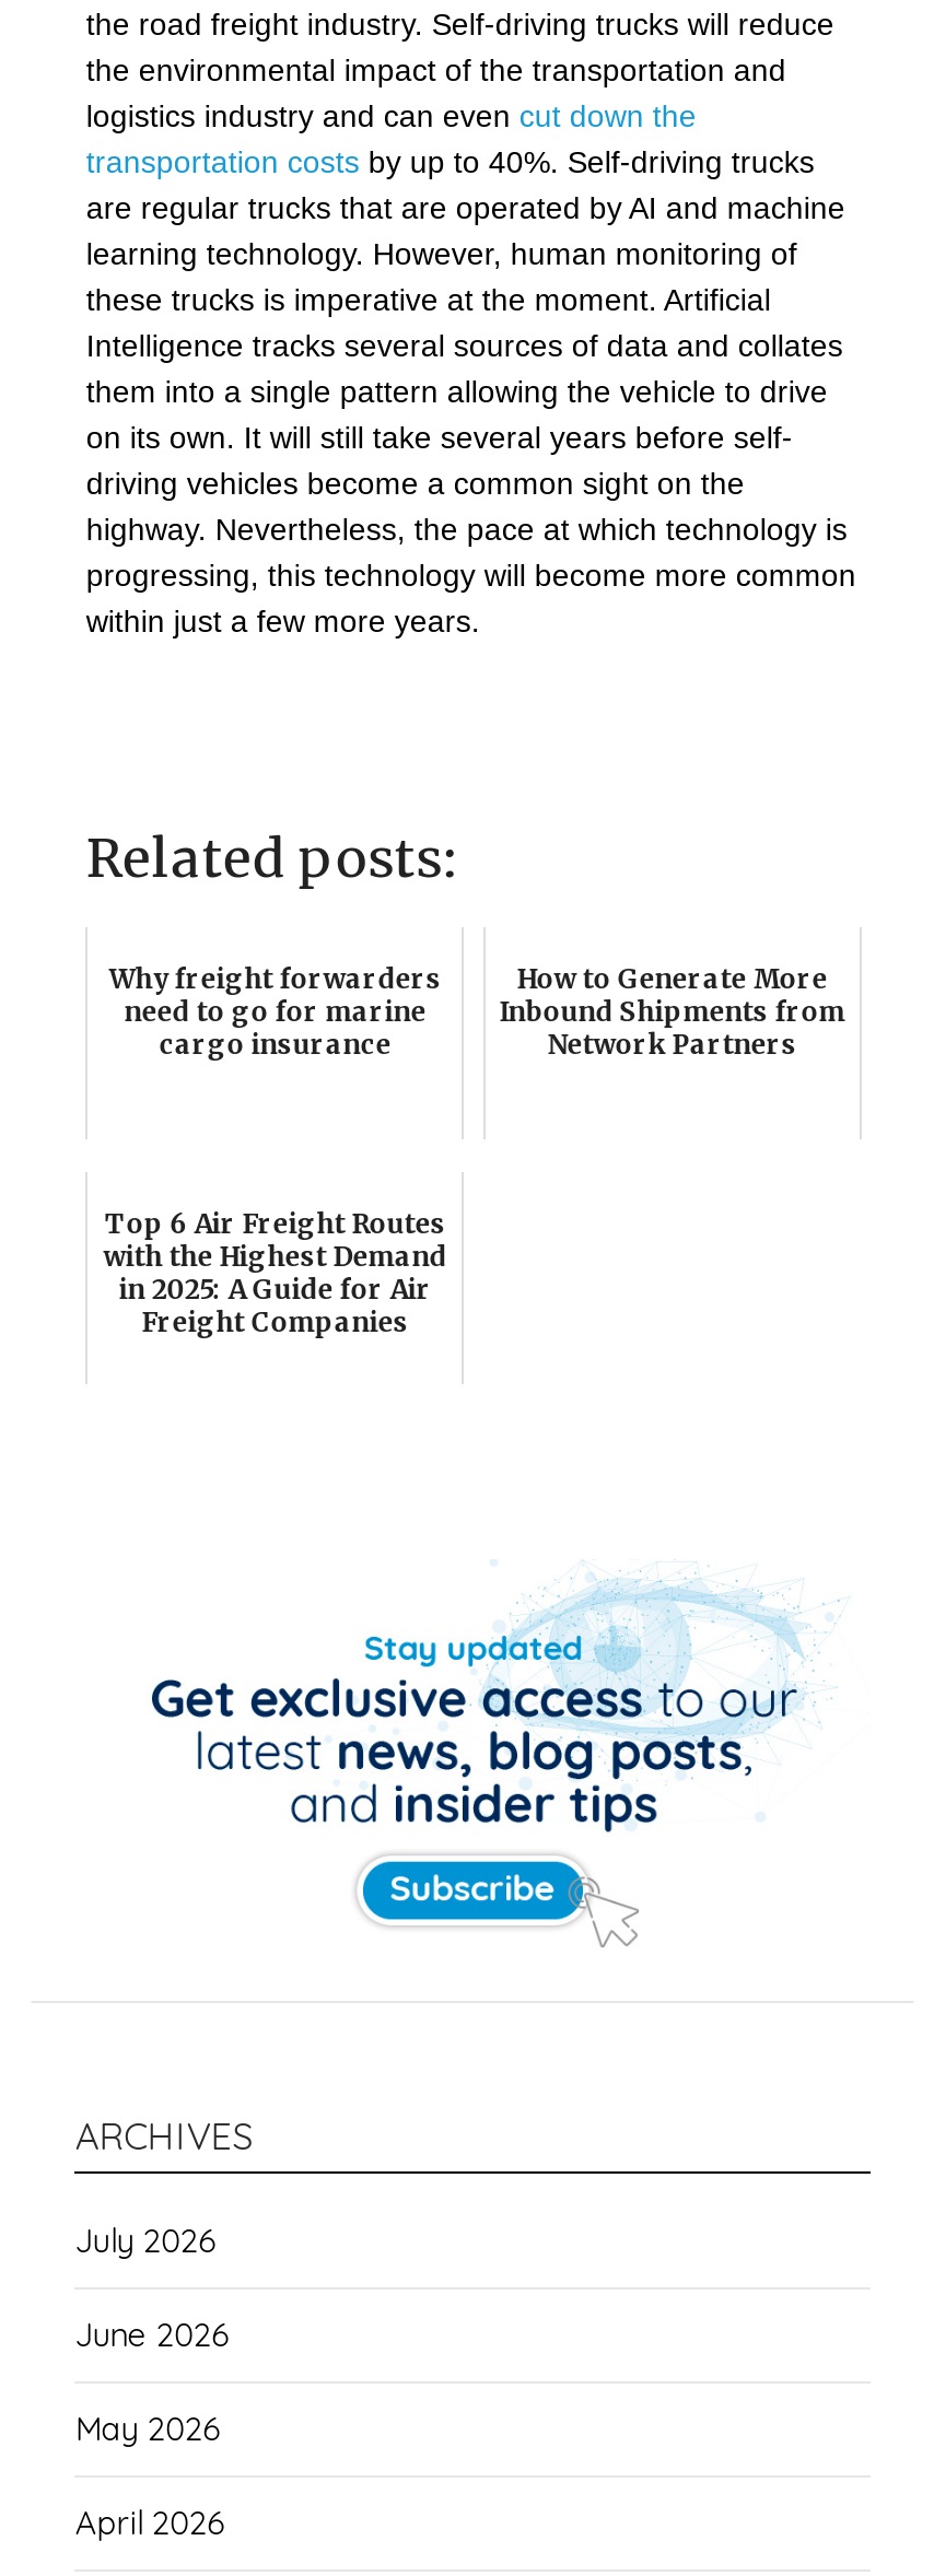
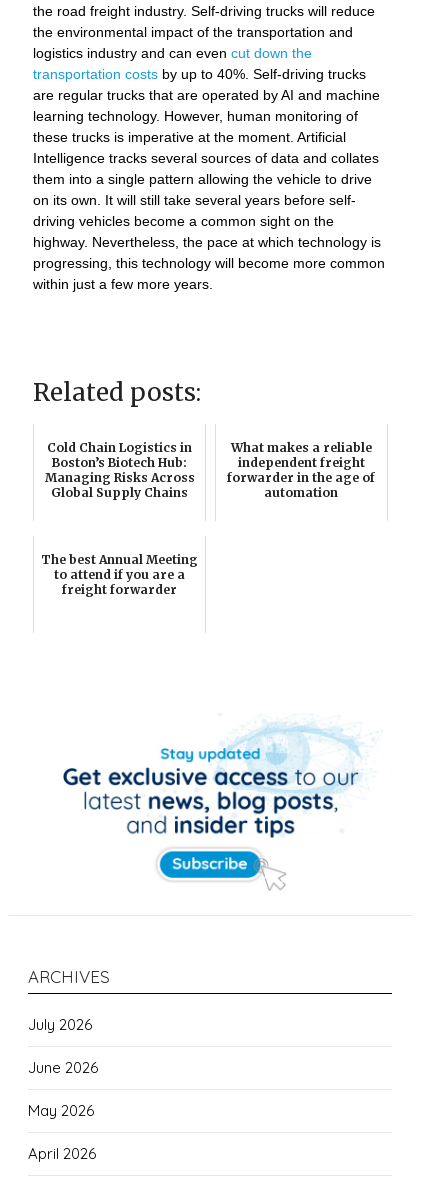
- Why freight forwarders
- need to go for marine
- cargo insurance
+ Cold Chain Logistics in
+ Boston’s Biotech Hub:
+ Managing Risks Across
+ Global Supply Chains

- How to Generate More
- Inbound Shipments from
- Network Partners
+ What makes a reliable
+ independent freight
+ forwarder in the age of
+ automation

- Top 6 Air Freight Routes
- with the Highest Demand
- in 2025: A Guide for Air
- Freight Companies
+ The best Annual Meeting
+ to attend if you are a
+ freight forwarder
